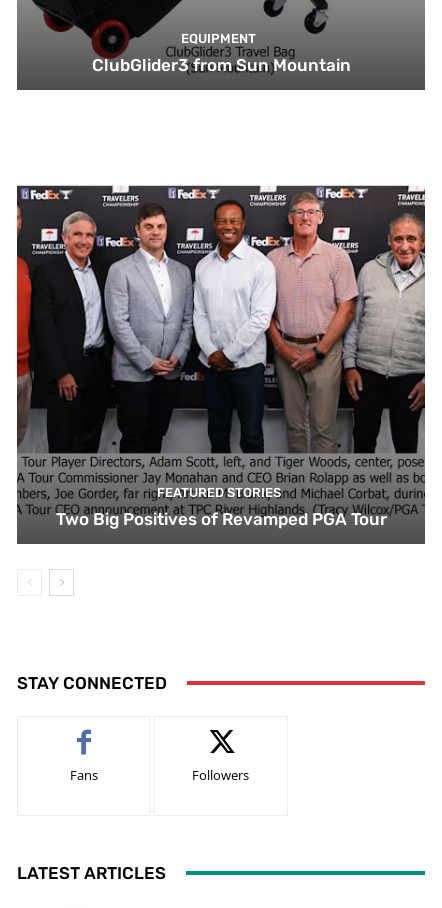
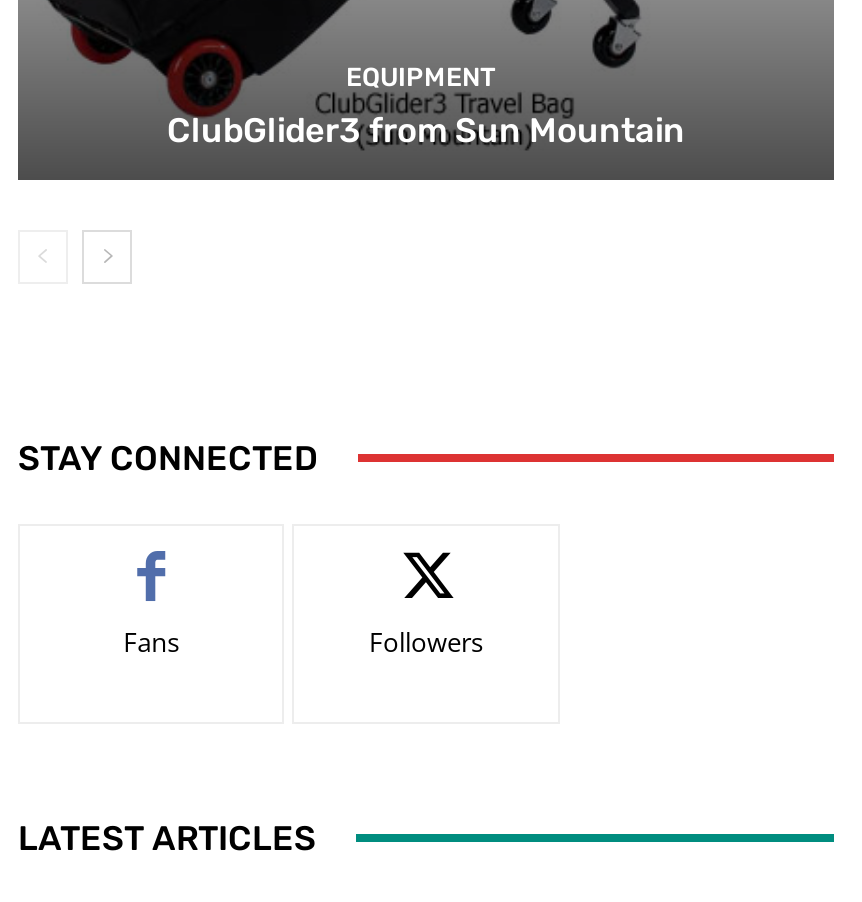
- [image]
- FEATURED STORIES
- Two Big Positives of Revamped PGA Tour
